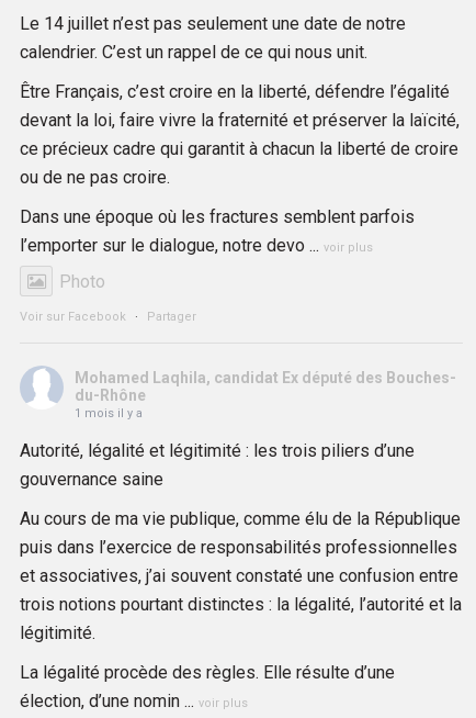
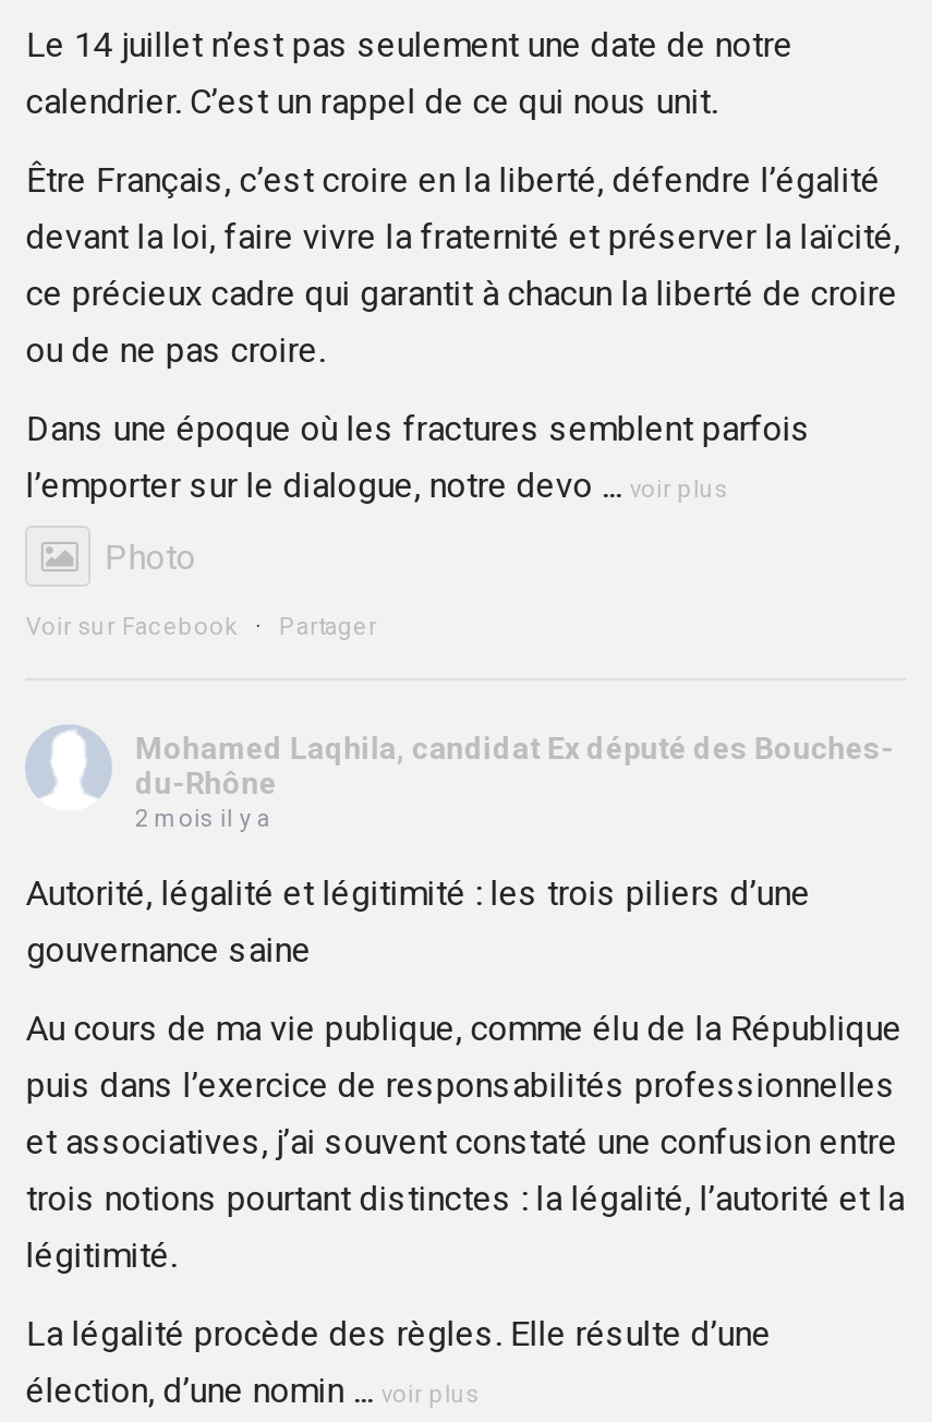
- 1 mois il y a
+ 2 mois il y a
